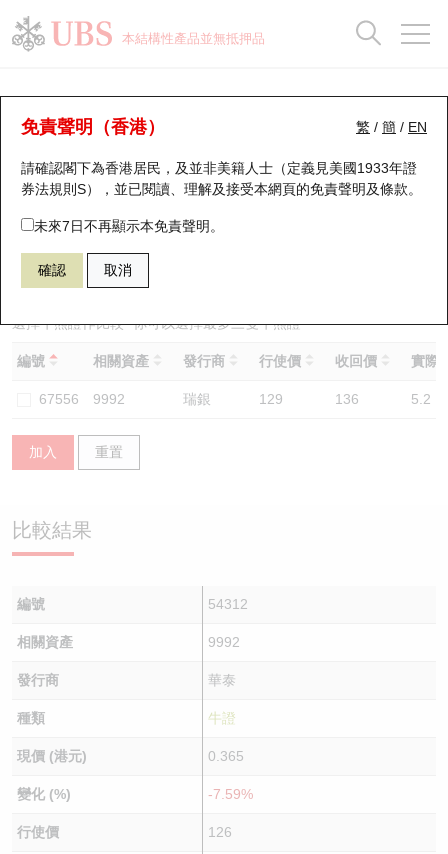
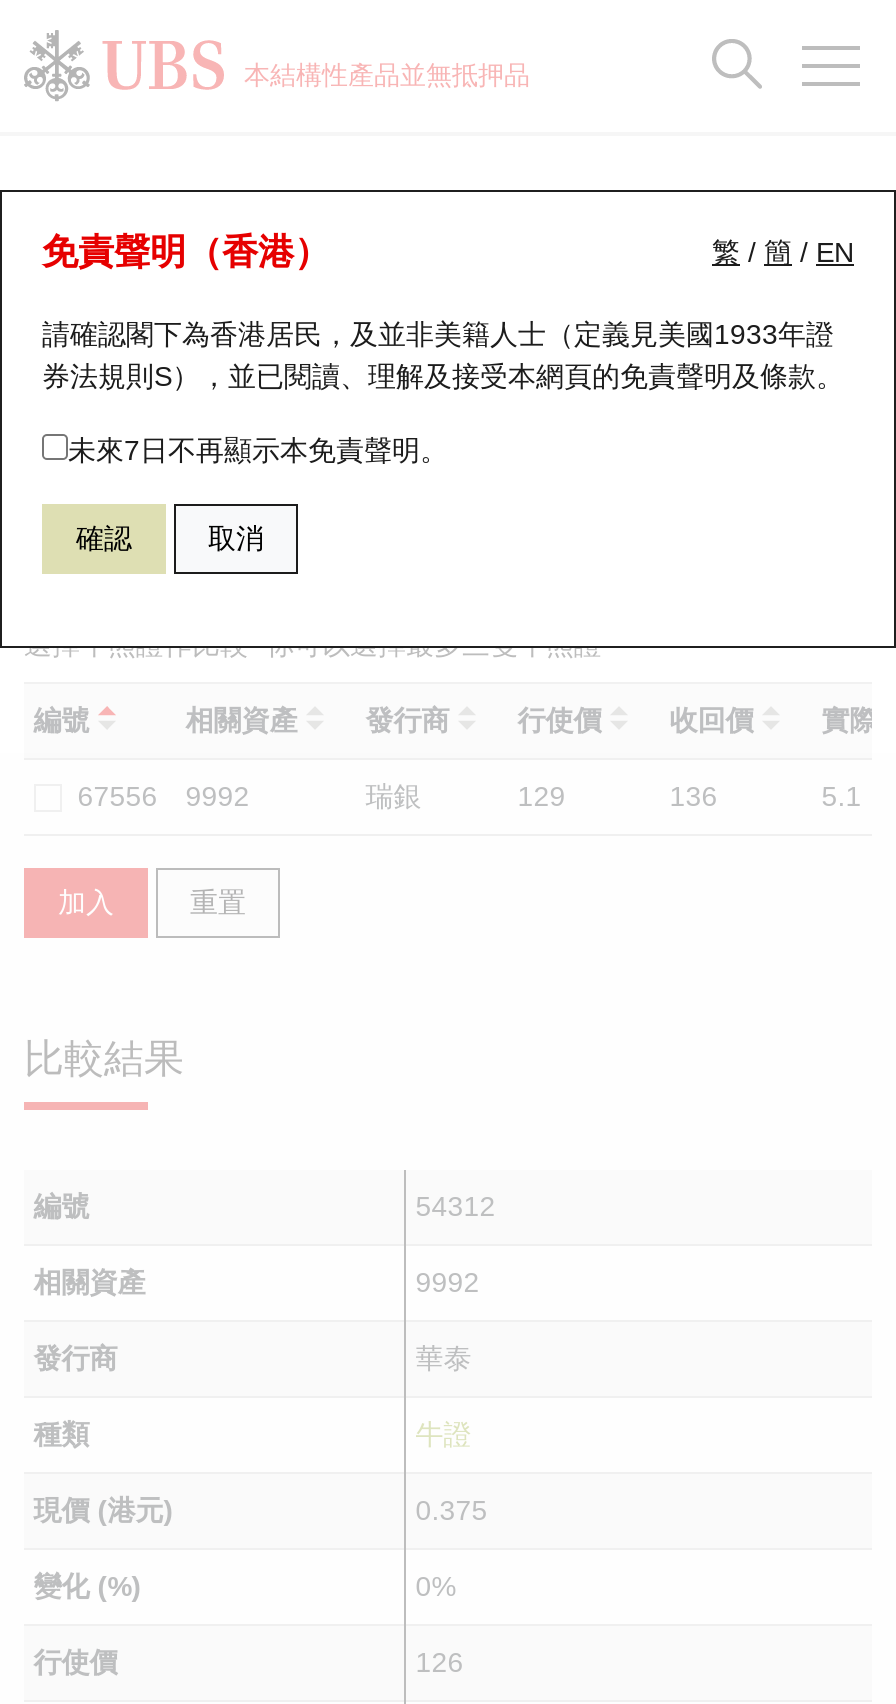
- 5.2
+ 5.1

- 0.365
+ 0.375

- -7.59%
+ 0%
